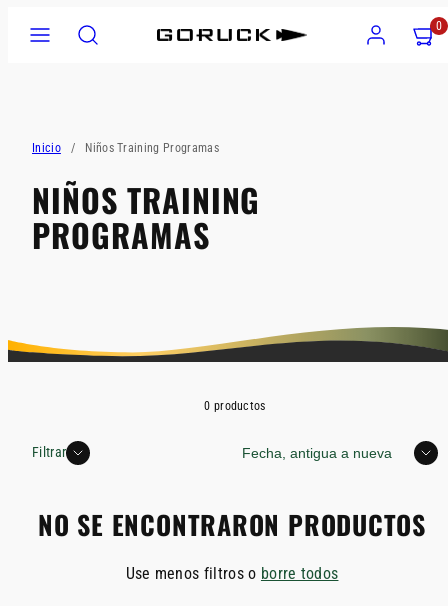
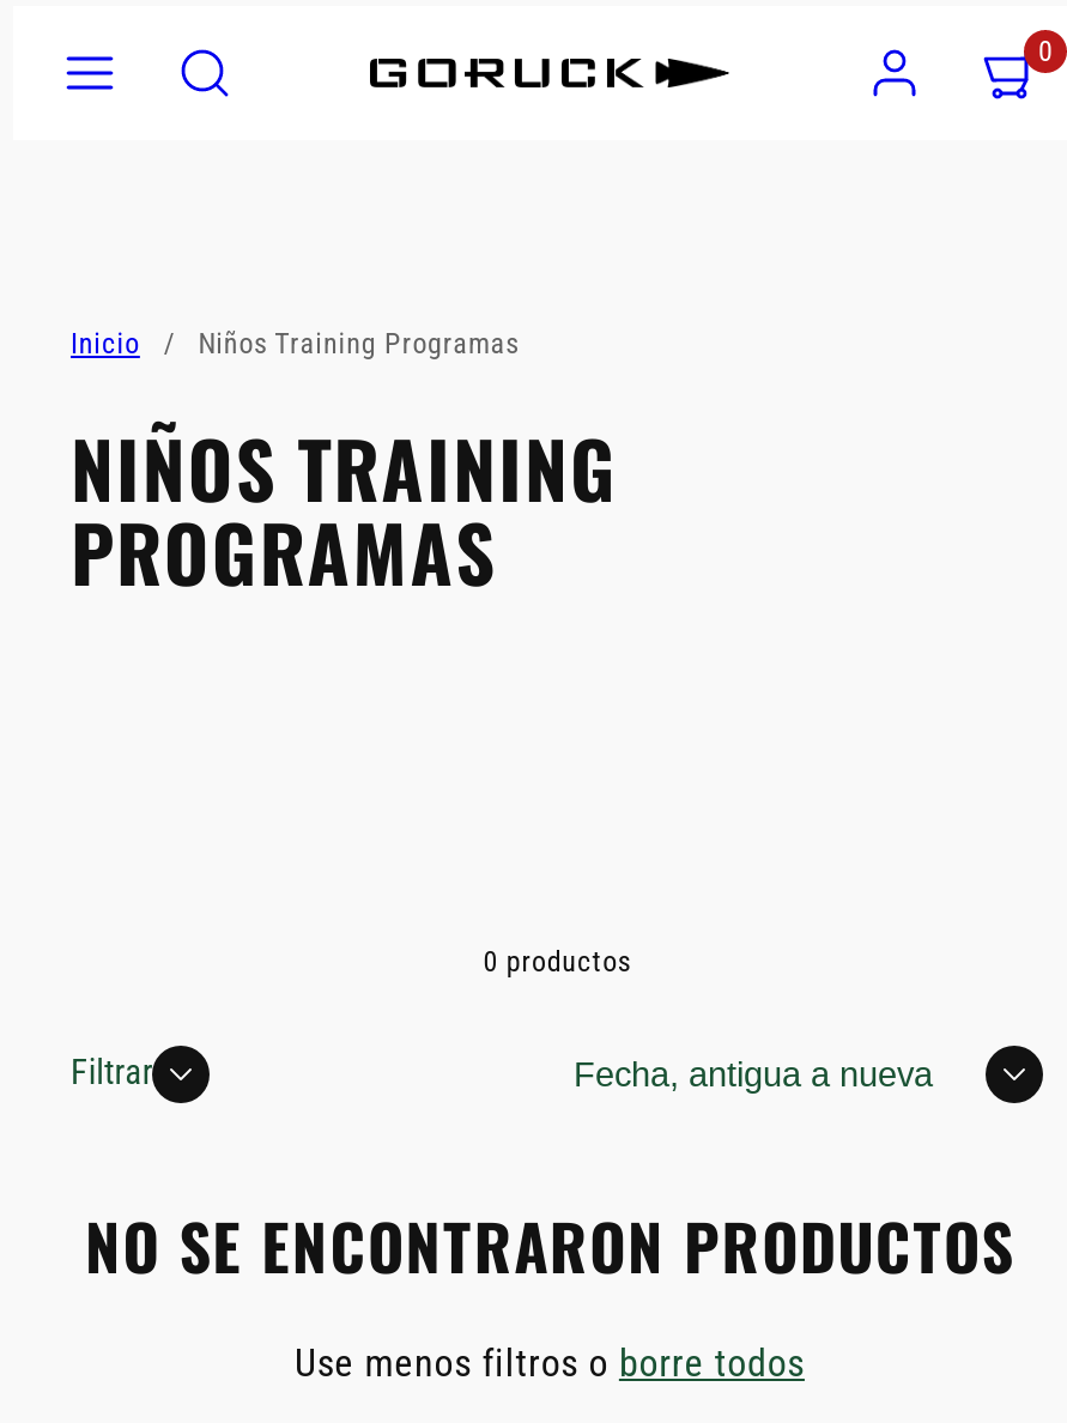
- [image]
